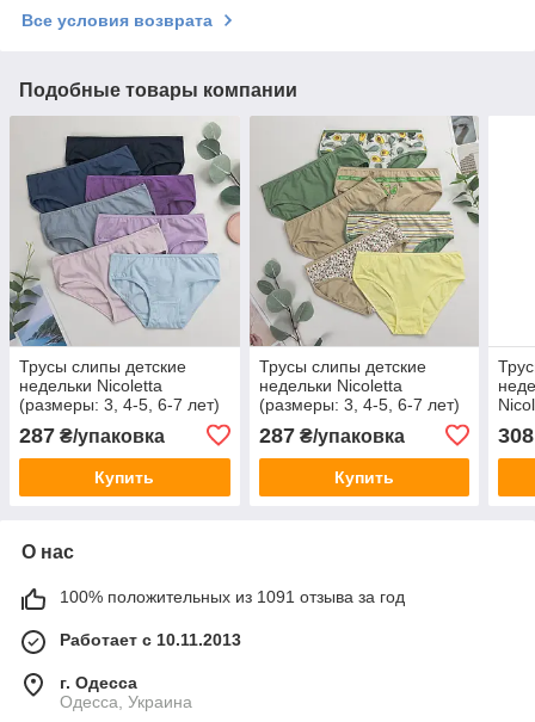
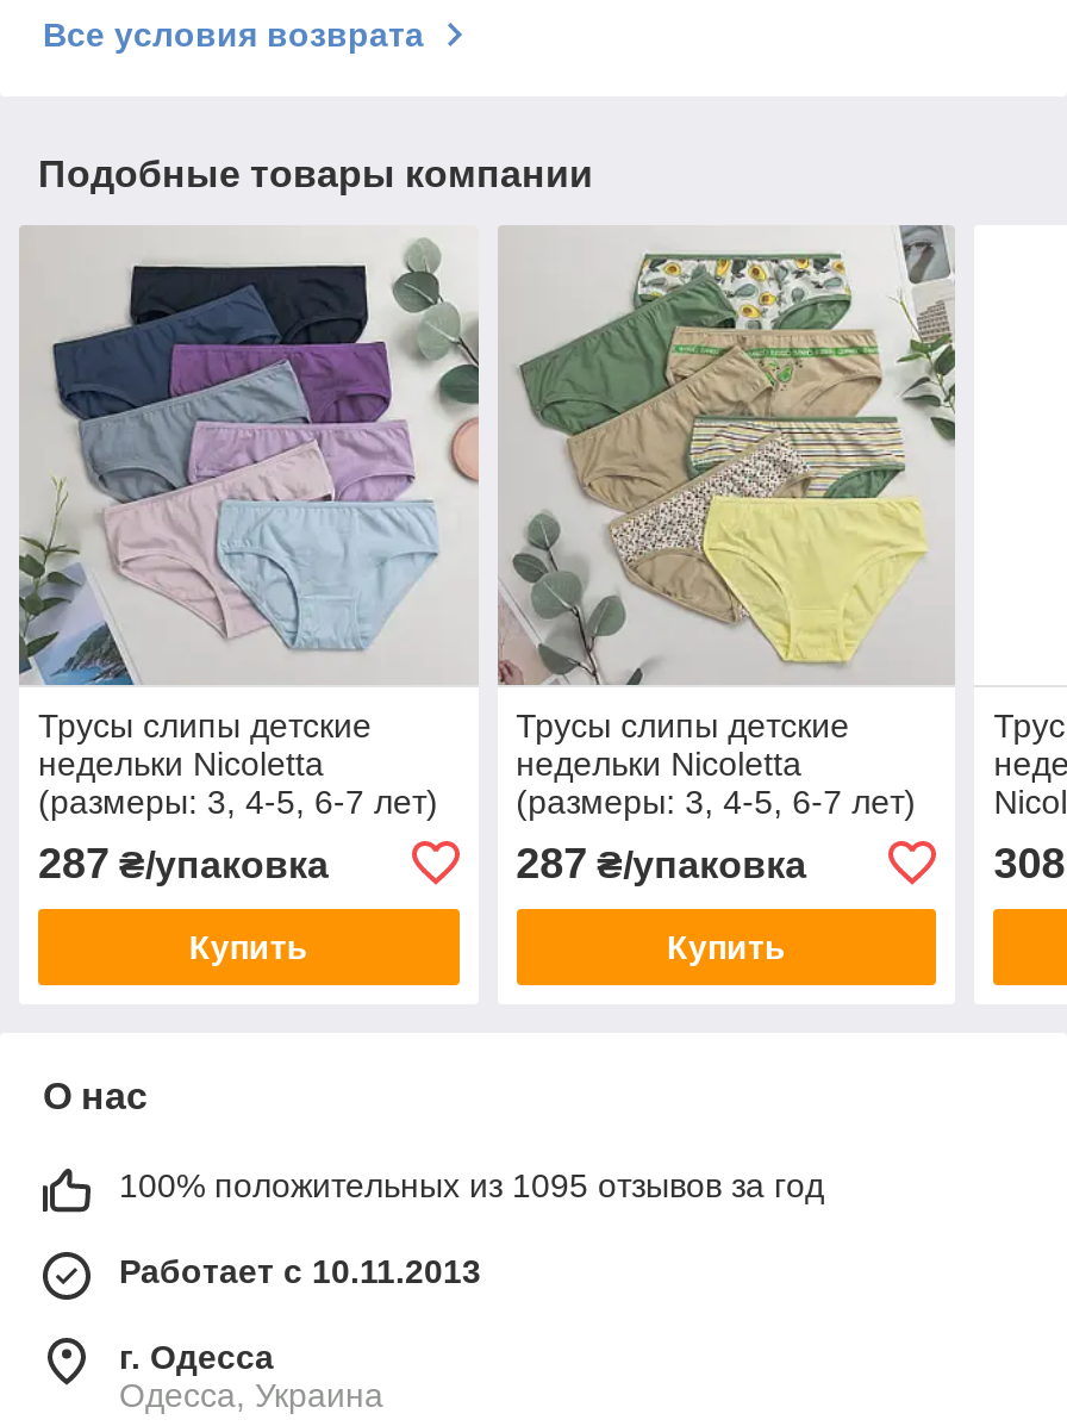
- 100% положительных из 1091 отзыва за год
+ 100% положительных из 1095 отзывов за год
